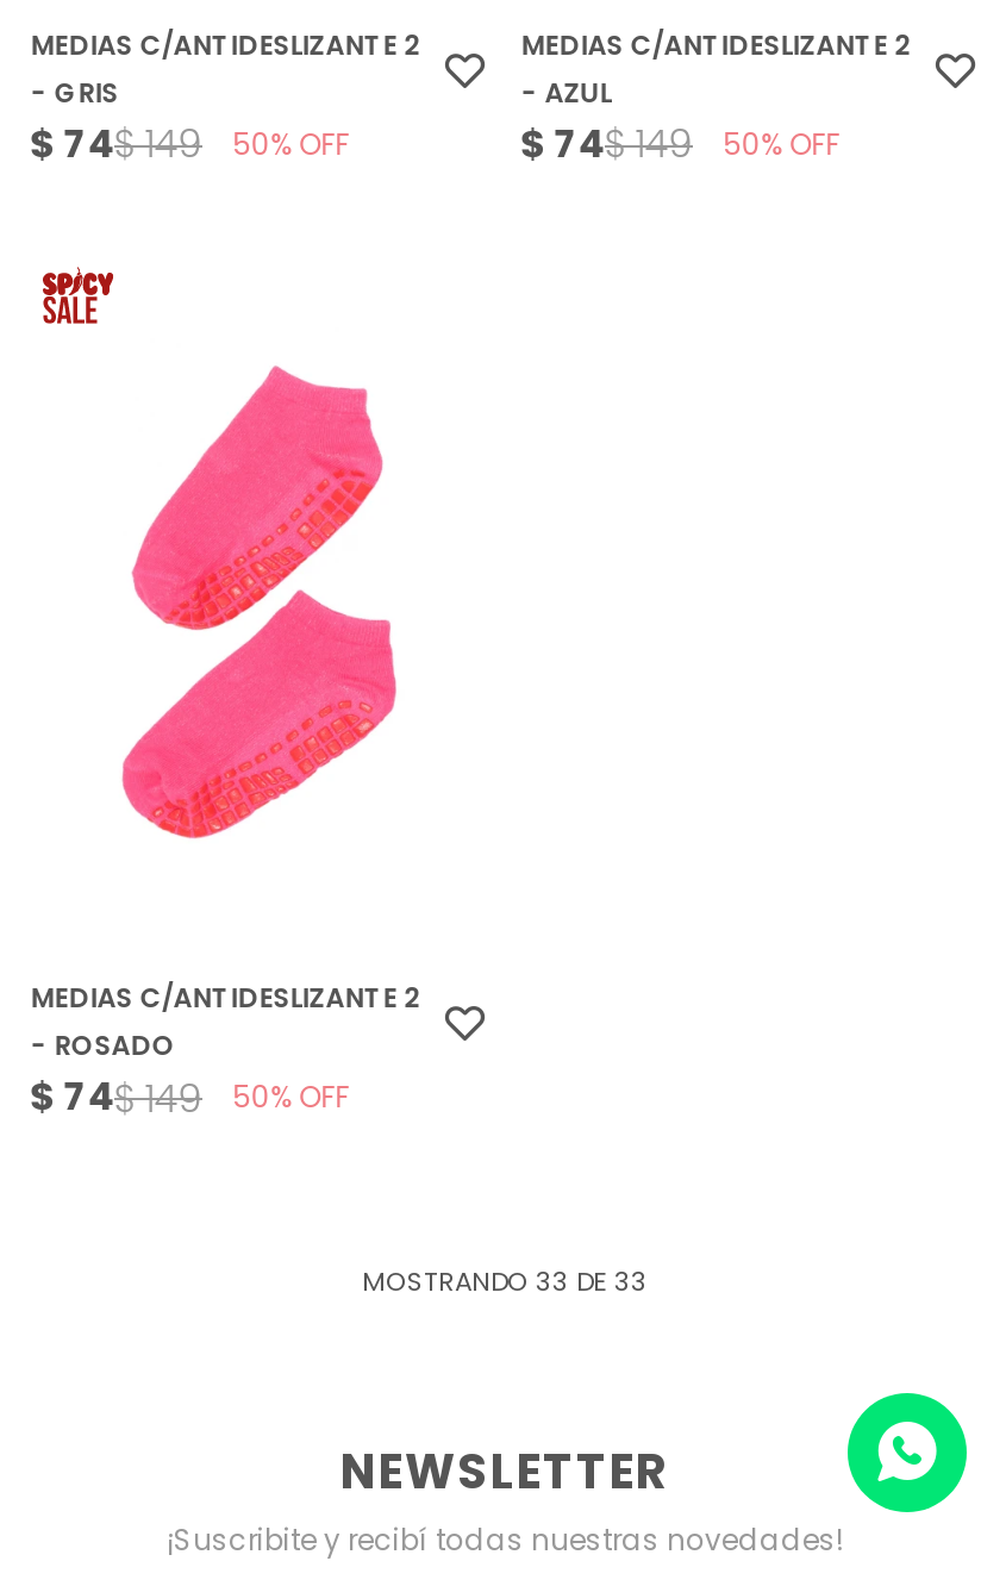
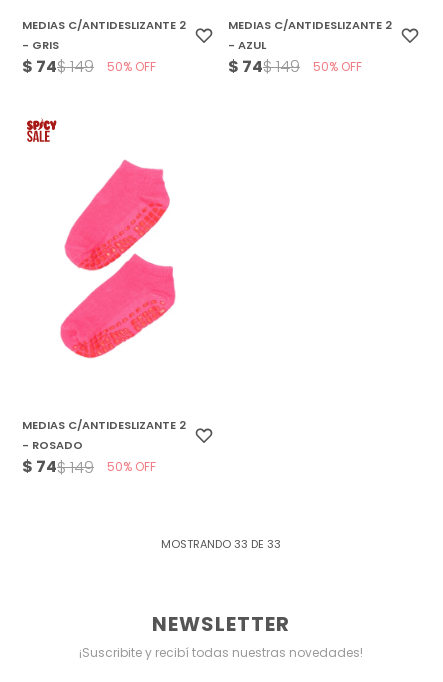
- [image]
